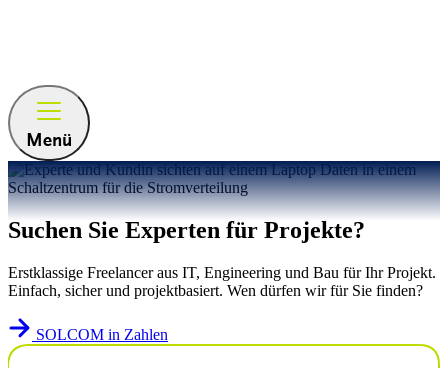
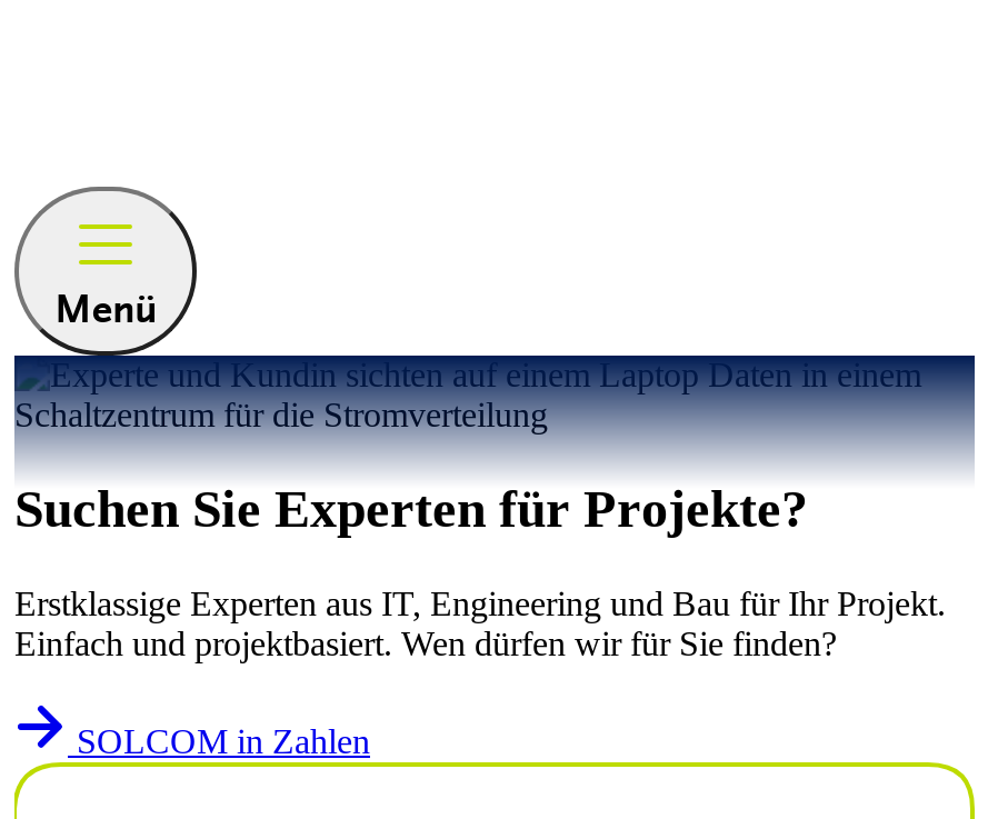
- Erstklassige Freelancer aus IT, Engineering und Bau für Ihr Projekt.
- Einfach, sicher und projektbasiert. Wen dürfen wir für Sie finden?
+ Erstklassige Experten aus IT, Engineering und Bau für Ihr Projekt.
+ Einfach und projektbasiert. Wen dürfen wir für Sie finden?
